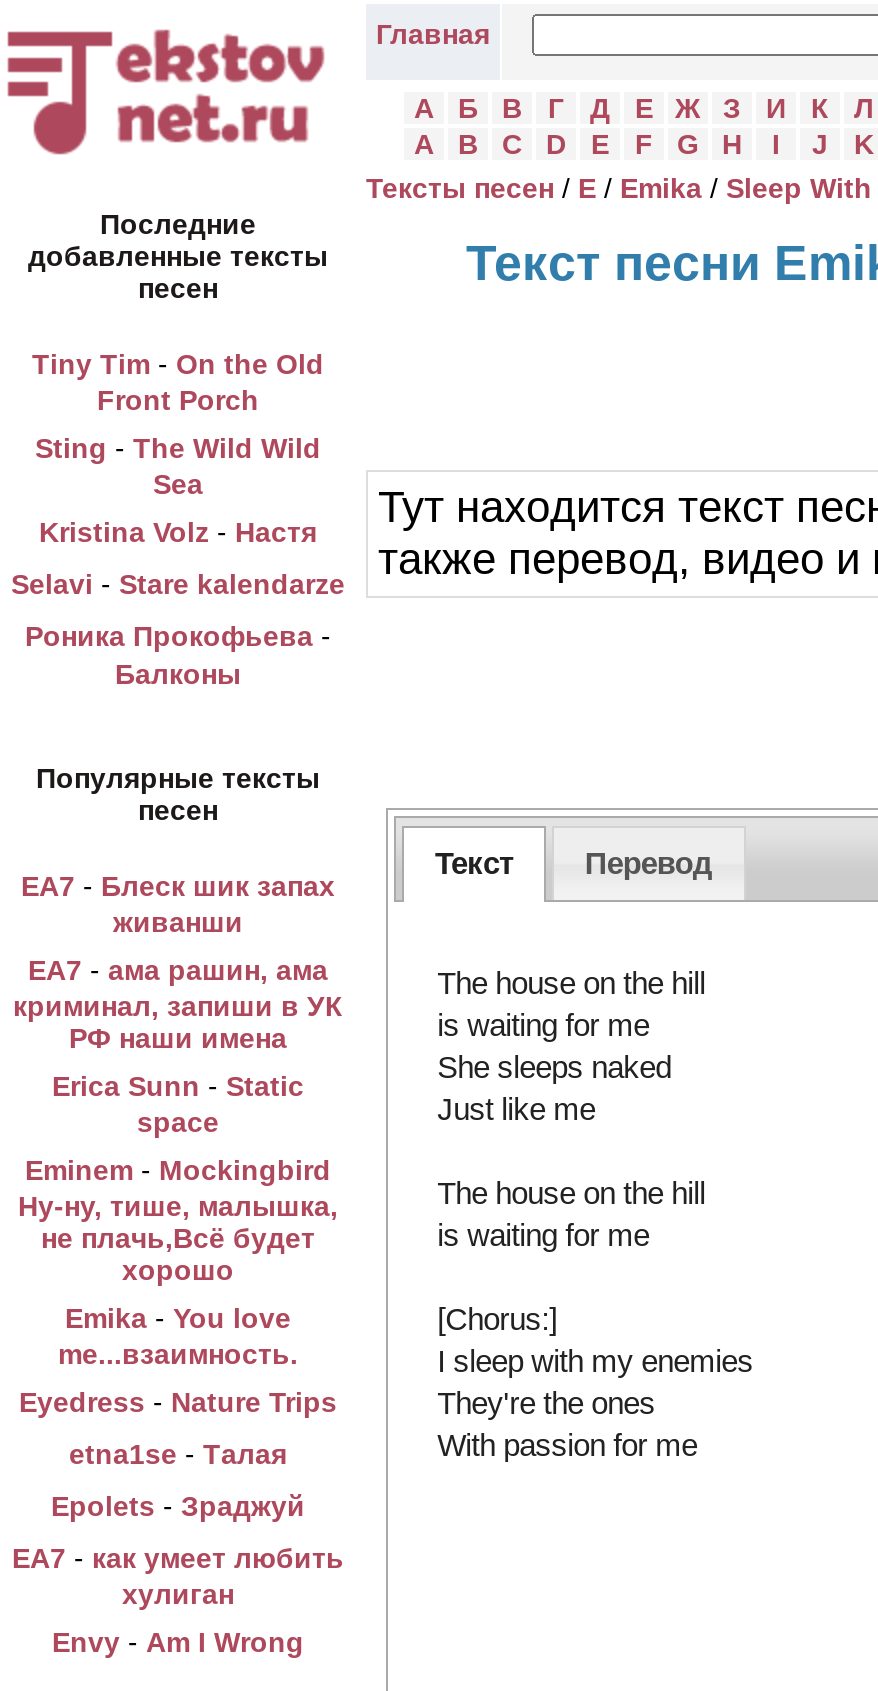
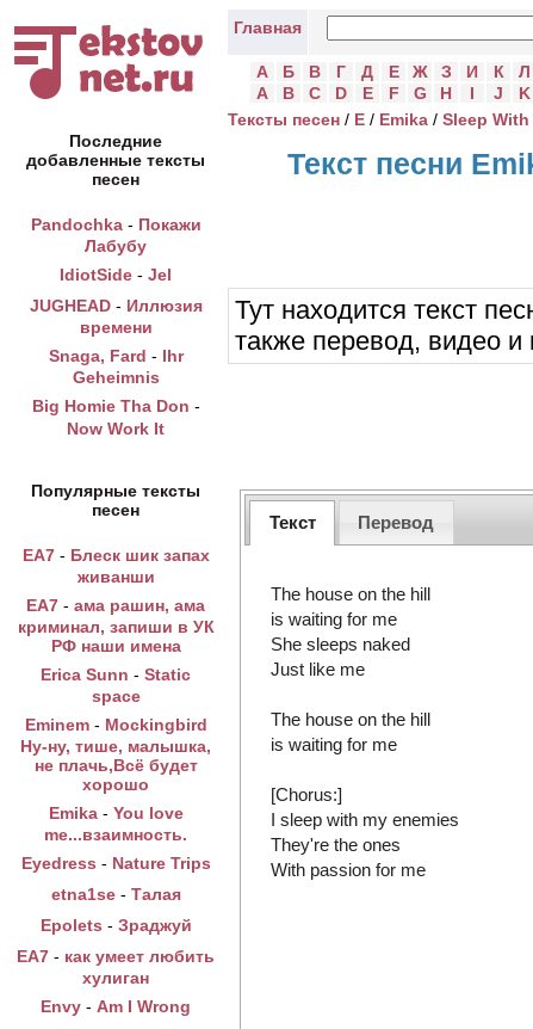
- Tiny Tim - On the Old
- Front Porch
+ Pandochka - Покажи
+ Лабубу

- Sting - The Wild Wild
- Sea
+ IdiotSide - Jel

- Kristina Volz - Настя
+ JUGHEAD - Иллюзия
+ времени

- Selavi - Stare kalendarze
+ Snaga, Fard - Ihr
+ Geheimnis

- Роника Прокофьева -
- Балконы
+ Big Homie Tha Don -
+ Now Work It
